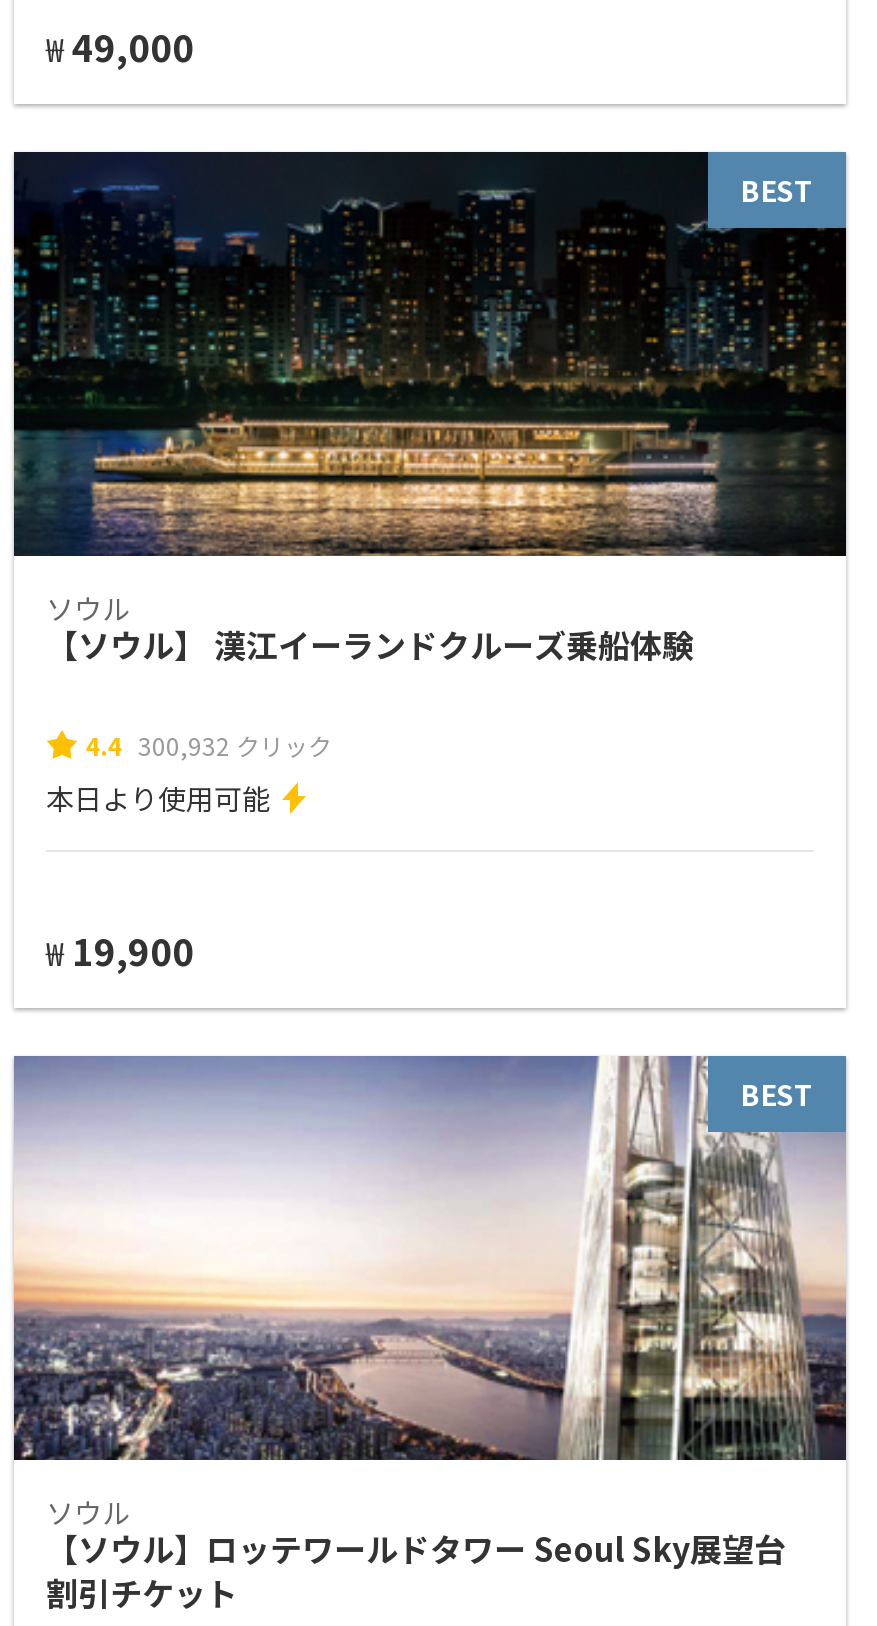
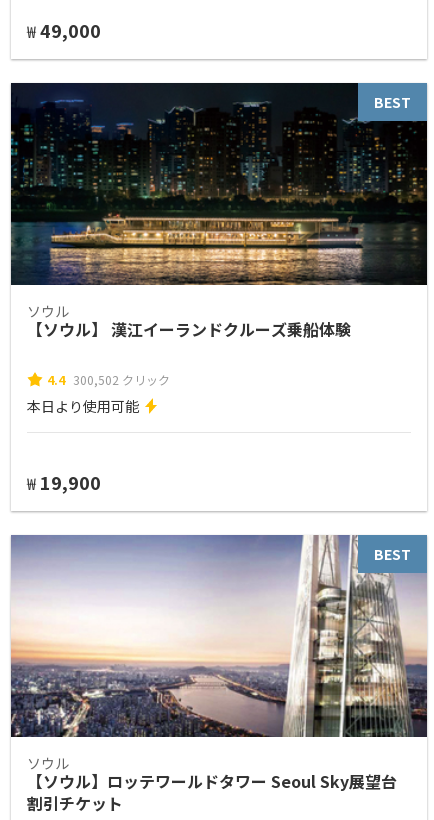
- 4.4 300,932 クリック
+ 4.4 300,502 クリック
